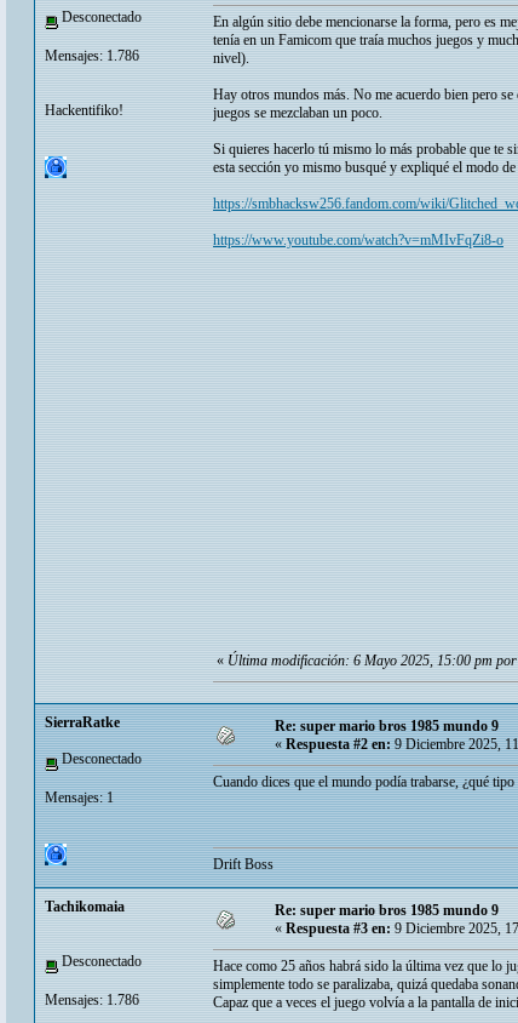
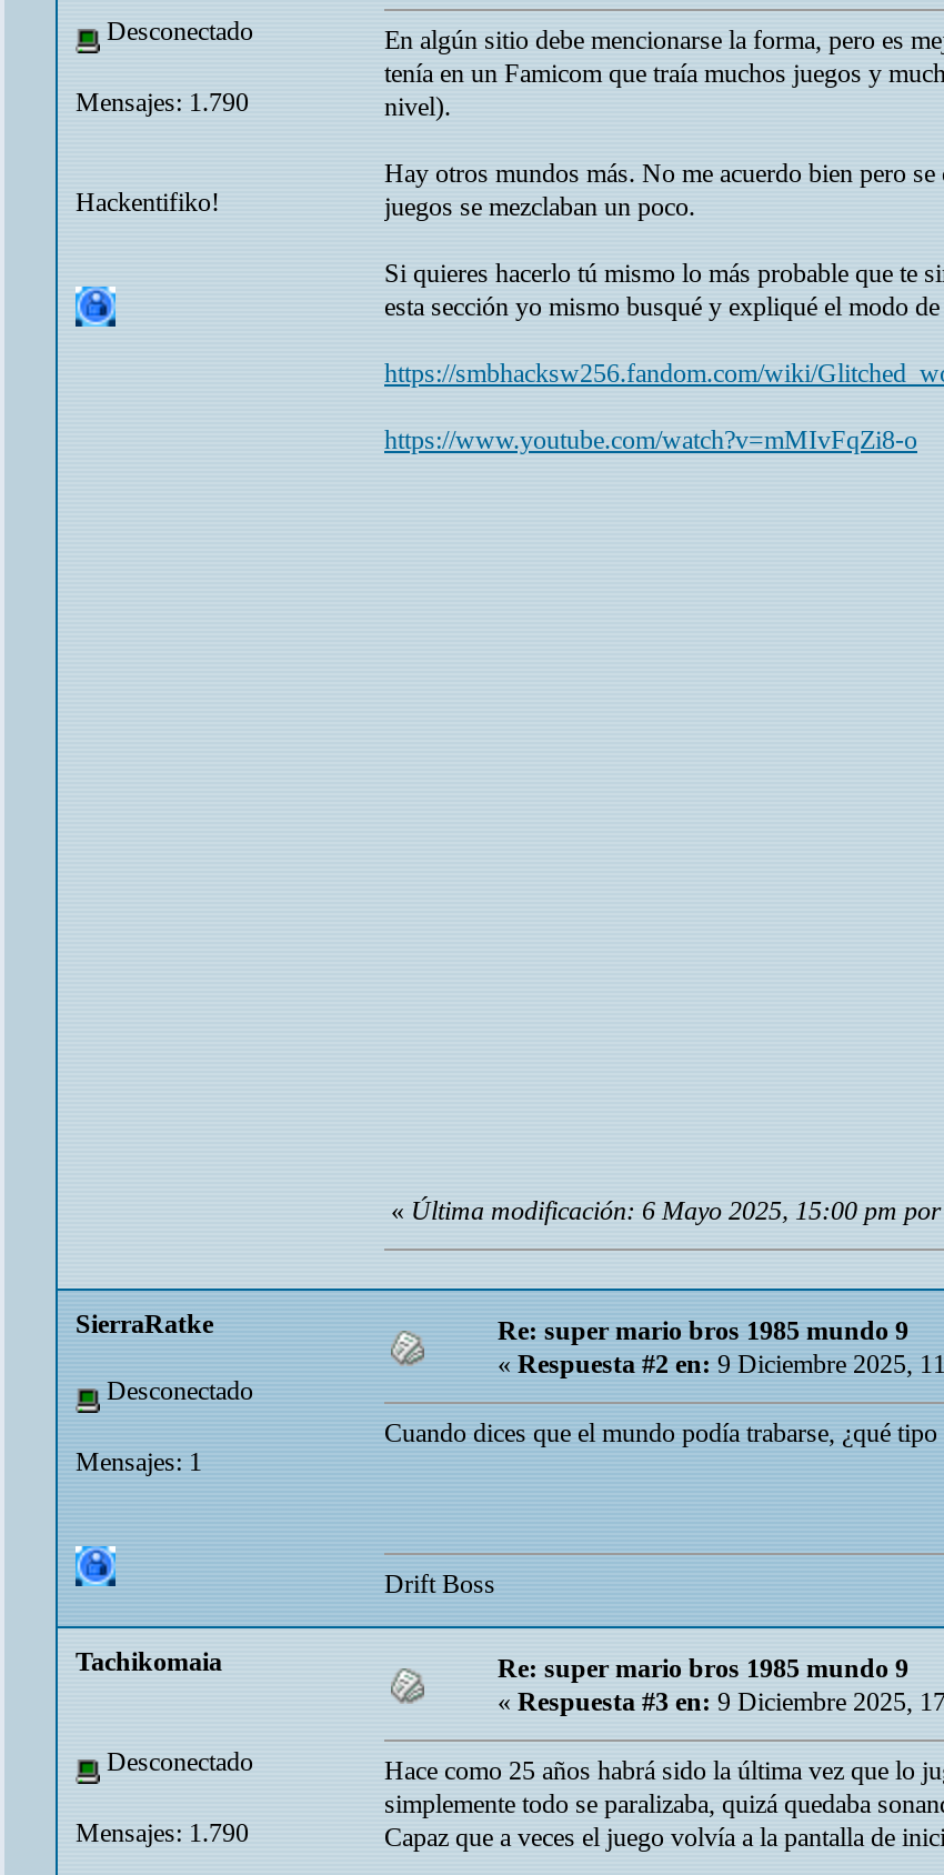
- Mensajes: 1.786
+ Mensajes: 1.790

- Mensajes: 1.786
+ Mensajes: 1.790
